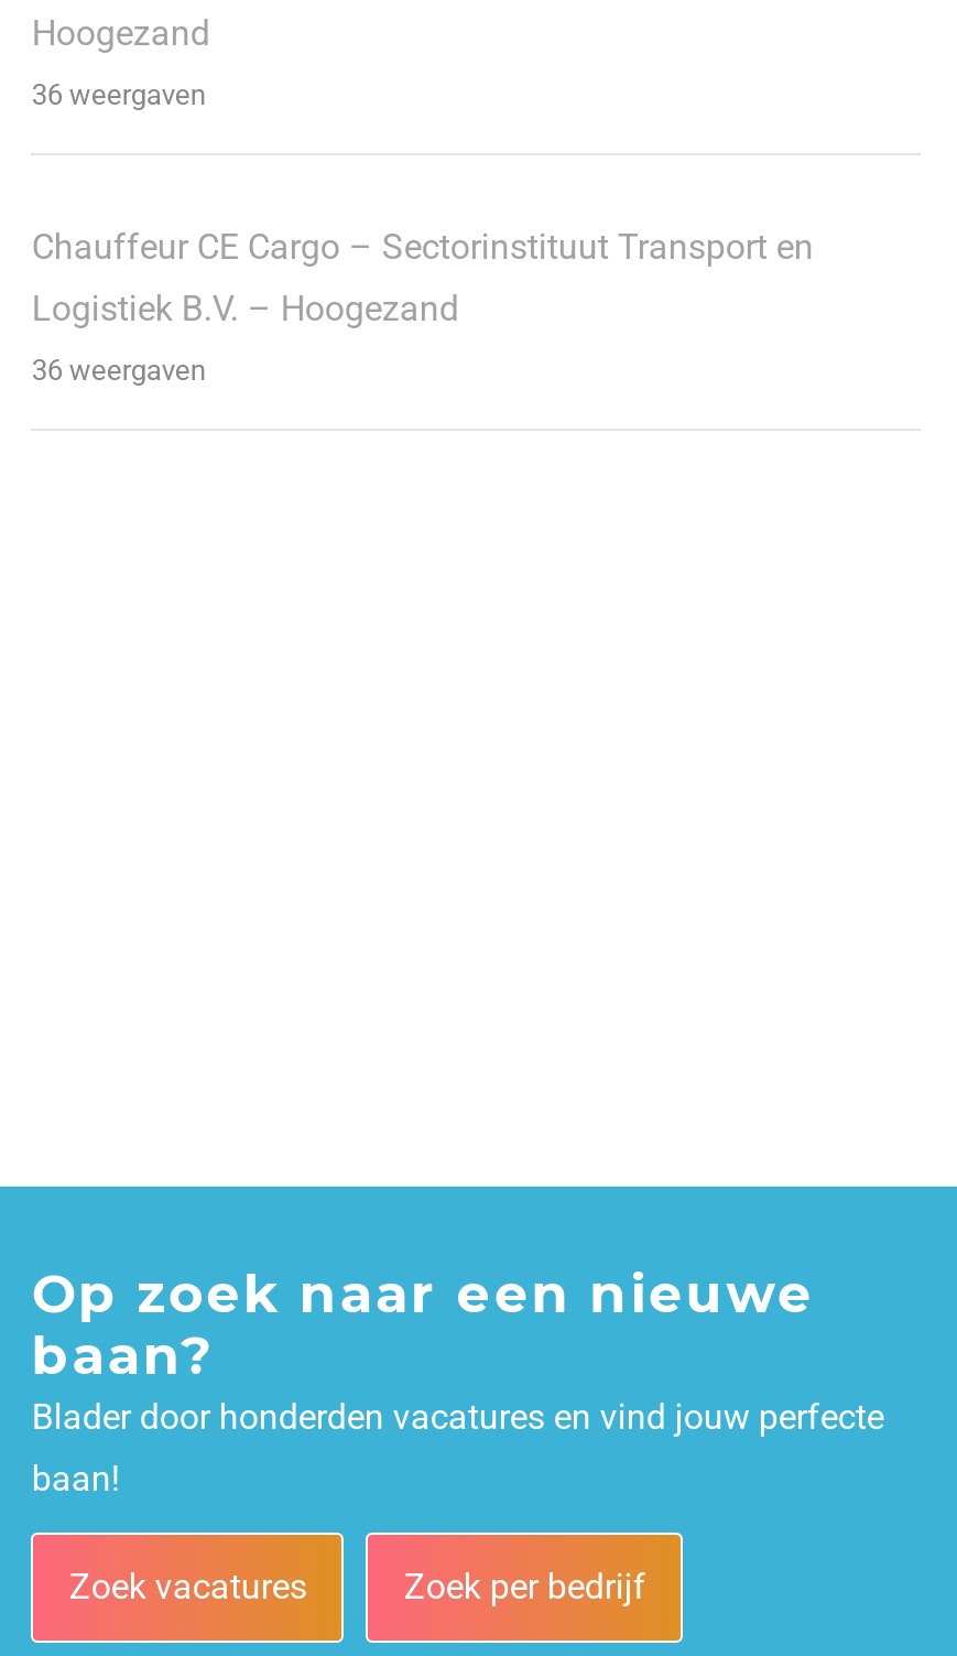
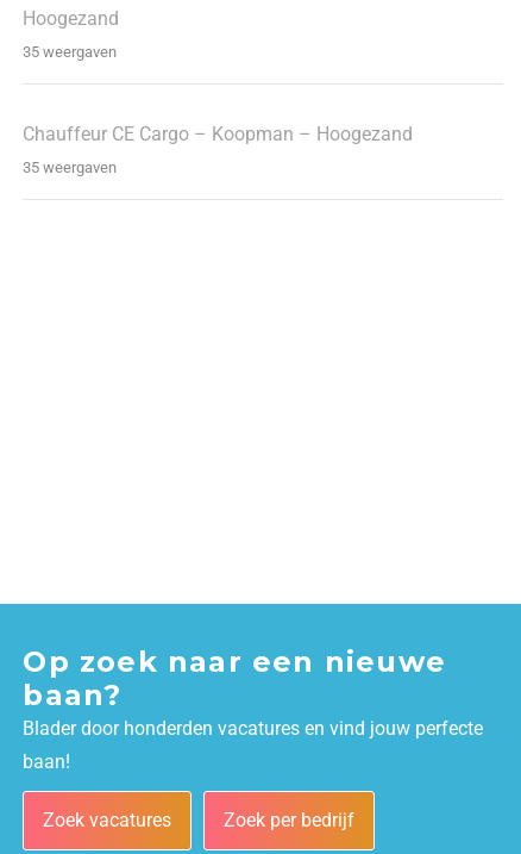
- 36 weergaven
+ 35 weergaven

- Chauffeur CE Cargo – Sectorinstituut Transport en
- Logistiek B.V. – Hoogezand
- 36 weergaven
+ Chauffeur CE Cargo – Koopman – Hoogezand
+ 35 weergaven
